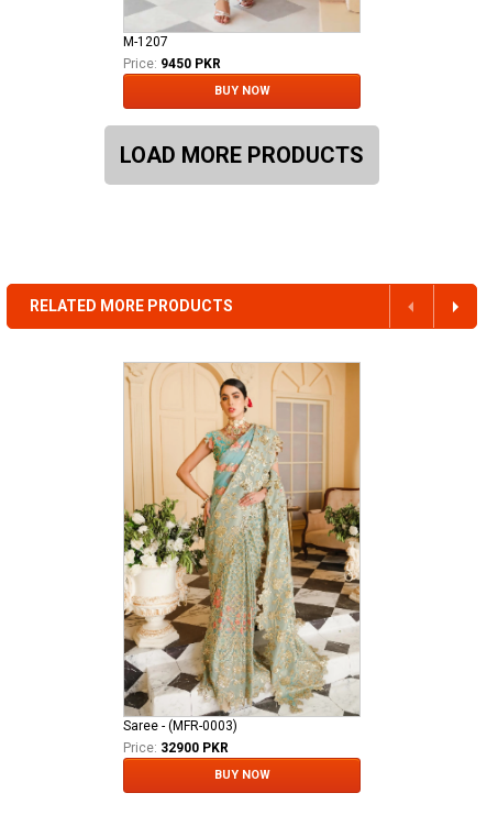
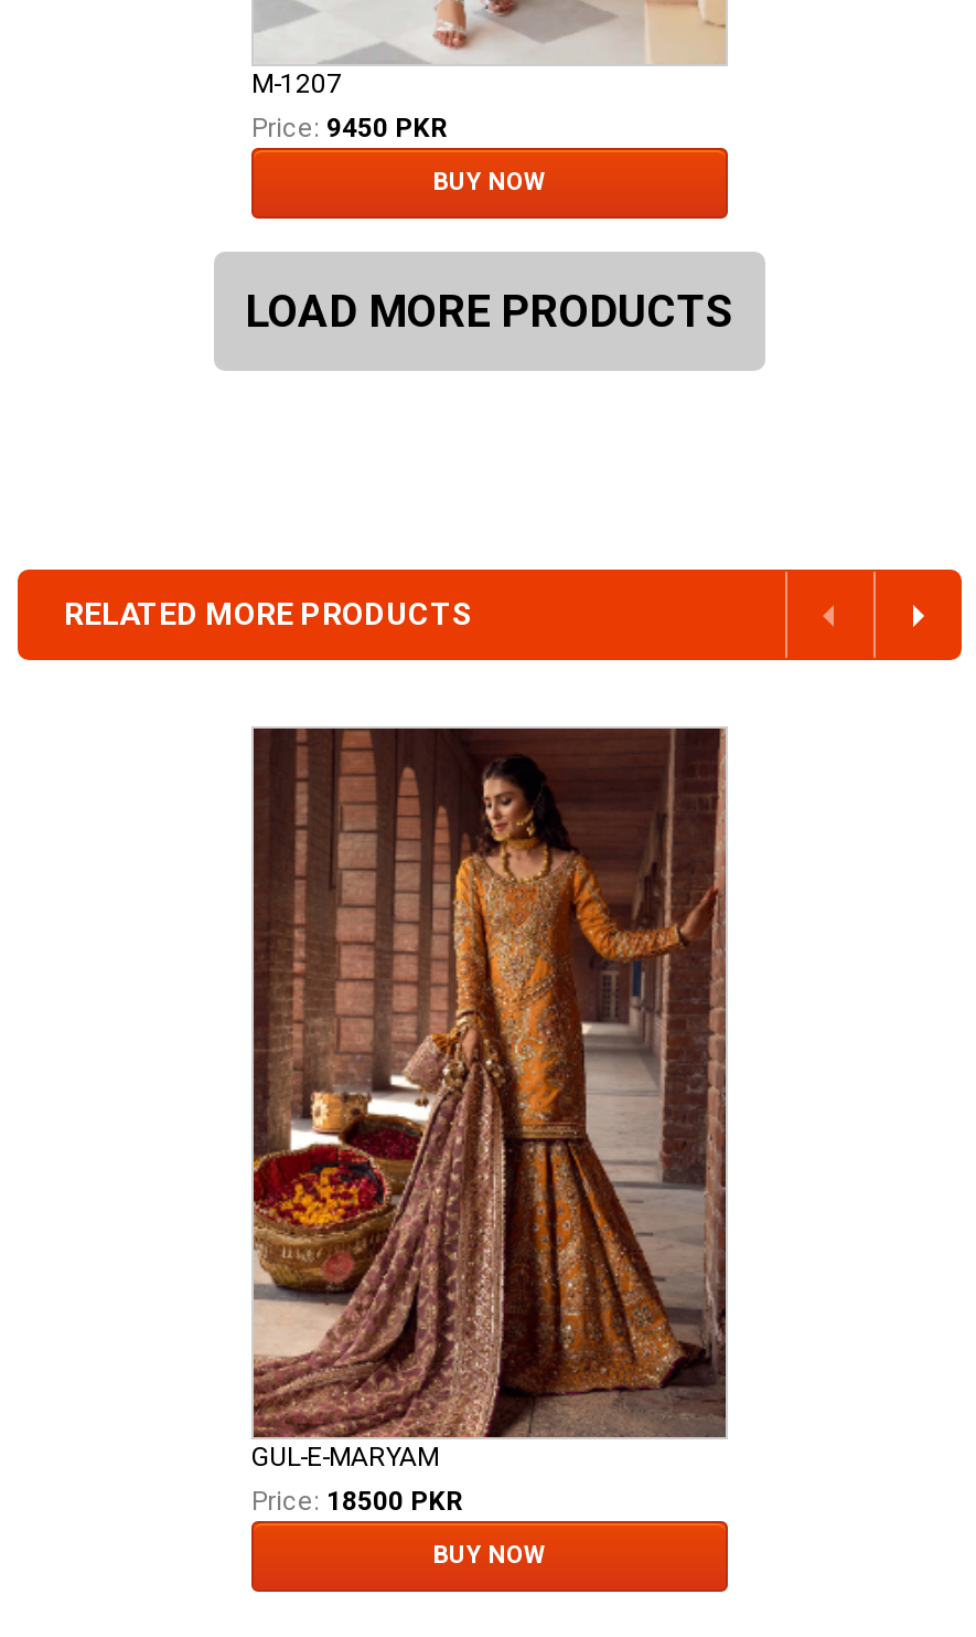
- [image]
- Saree - (MFR-0003)
- Price: 32900 PKR
+ [image]
+ GUL-E-MARYAM
+ Price: 18500 PKR
